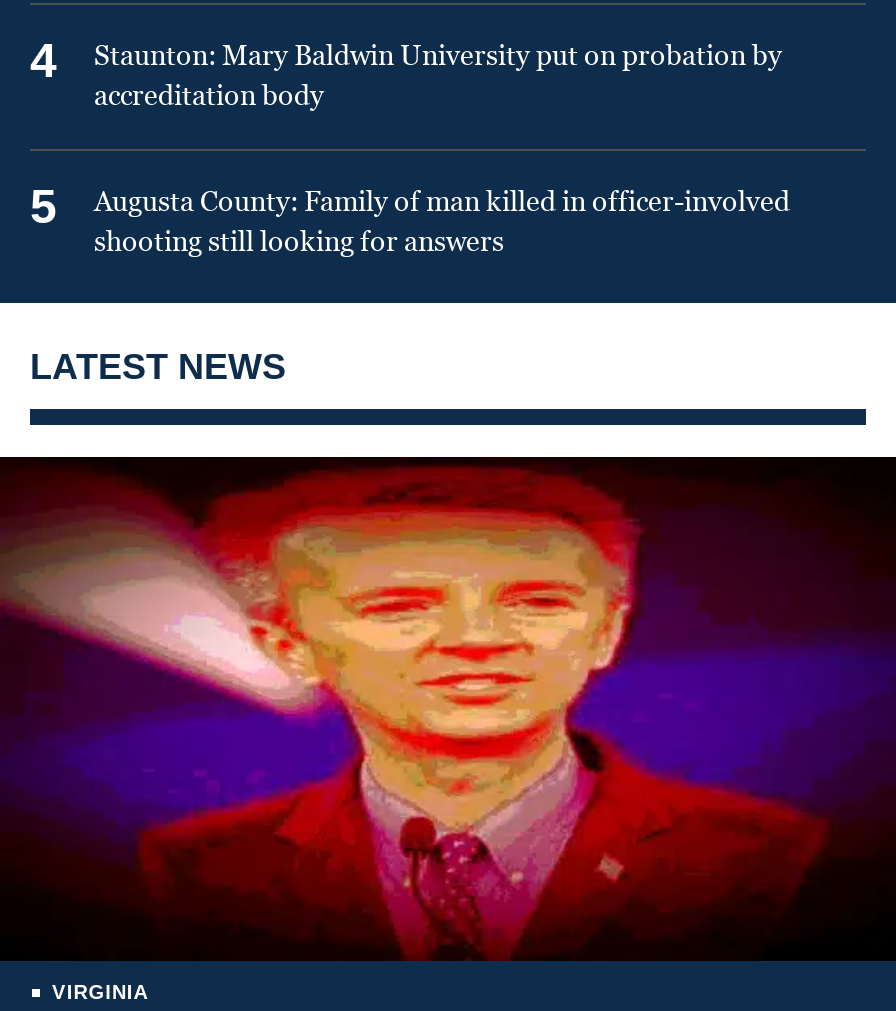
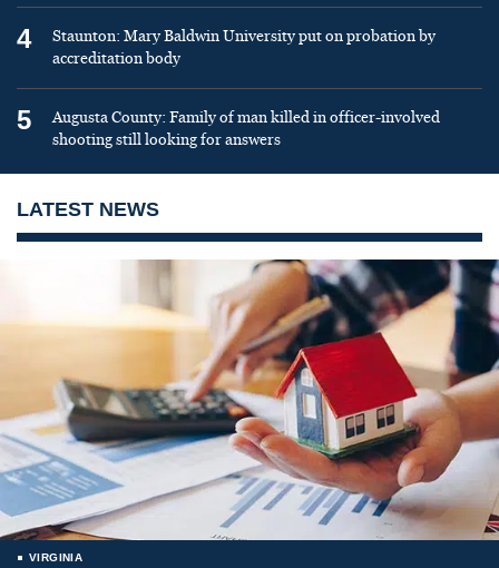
- [image]
+ [image]
